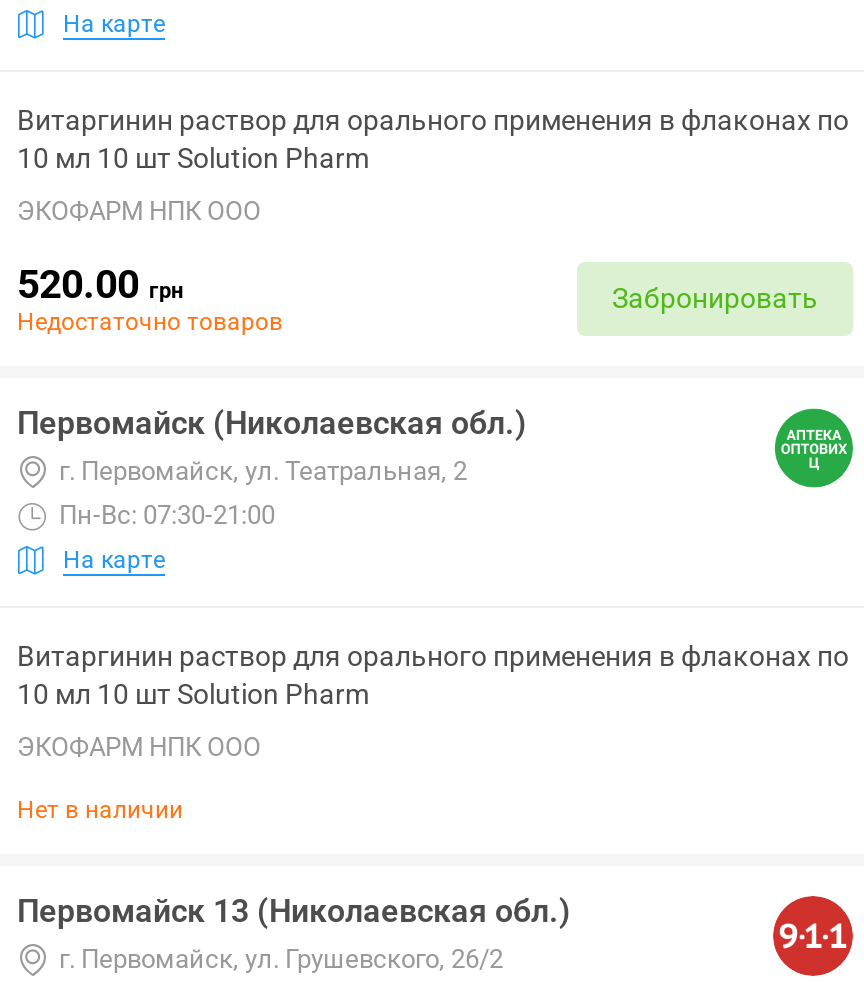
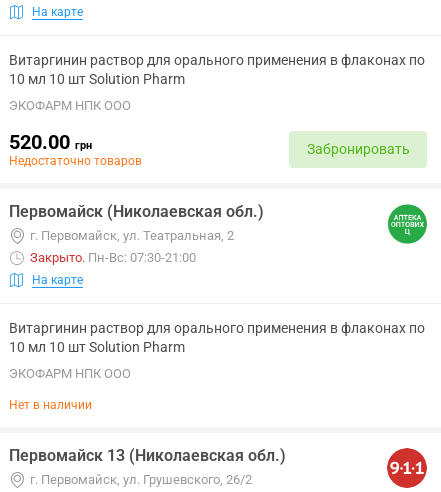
- Пн-Вс: 07:30-21:00
+ Закрыто. Пн-Вс: 07:30-21:00
